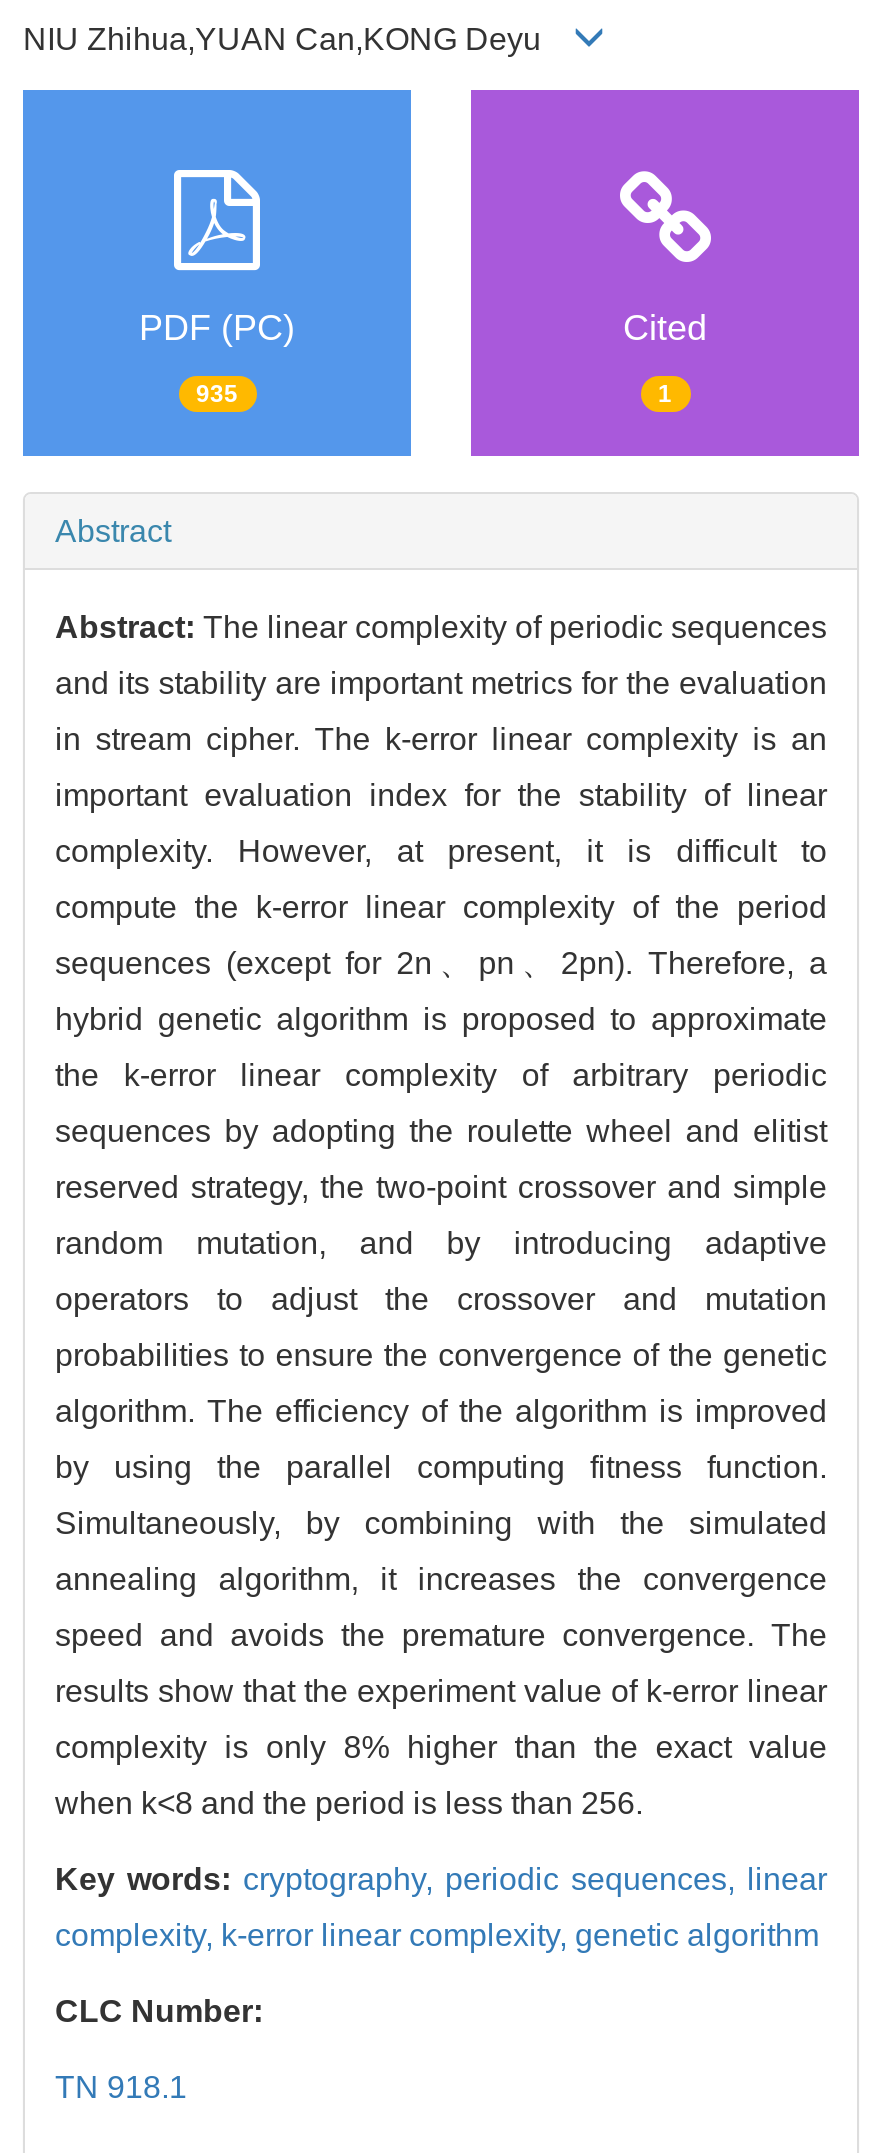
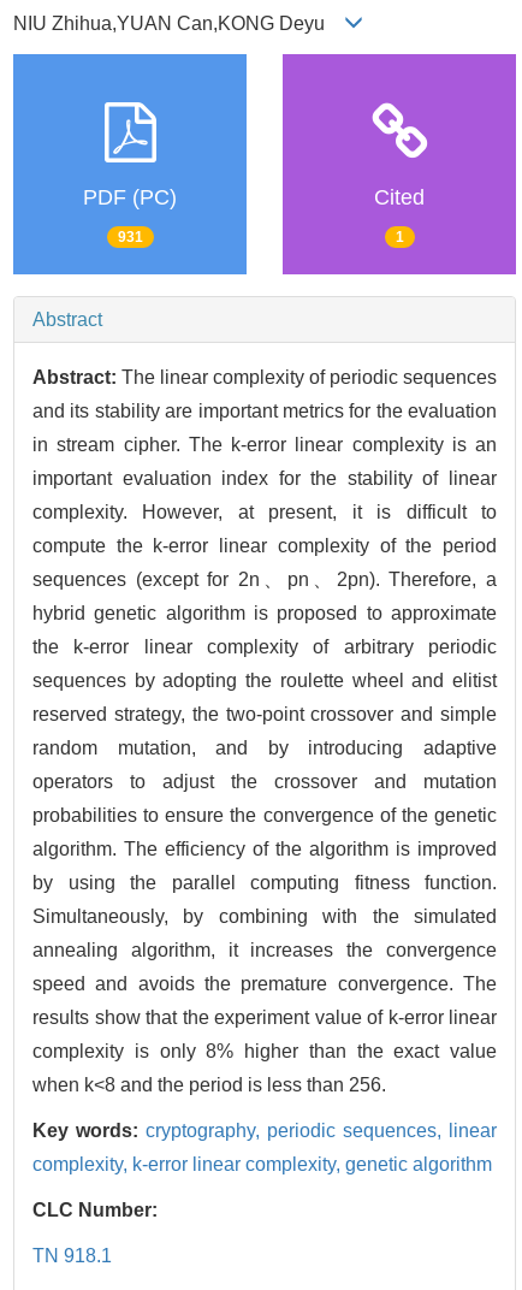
- 935
+ 931
